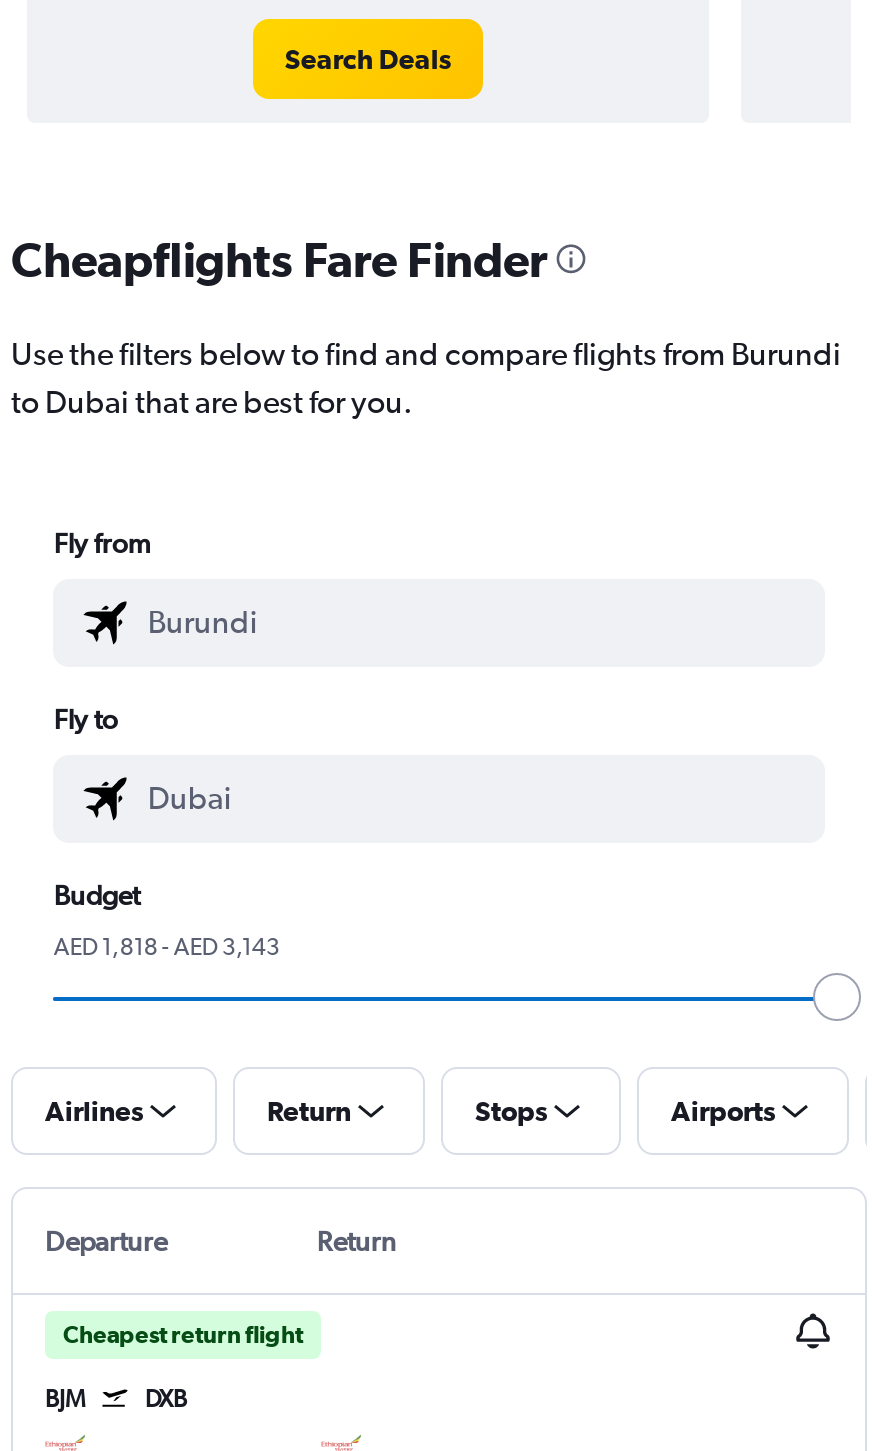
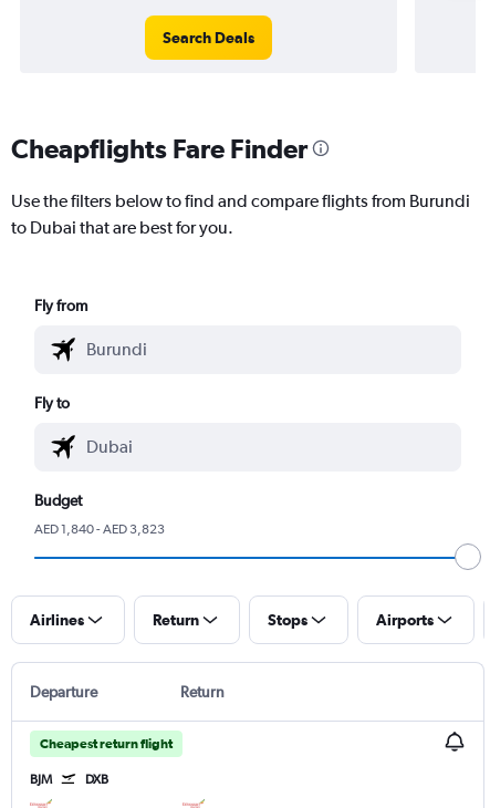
- AED 1,818 - AED 3,143
+ AED 1,840 - AED 3,823
